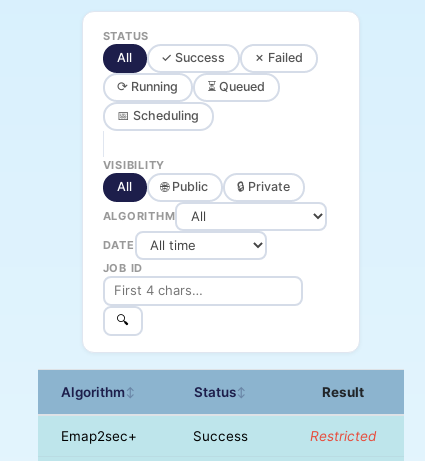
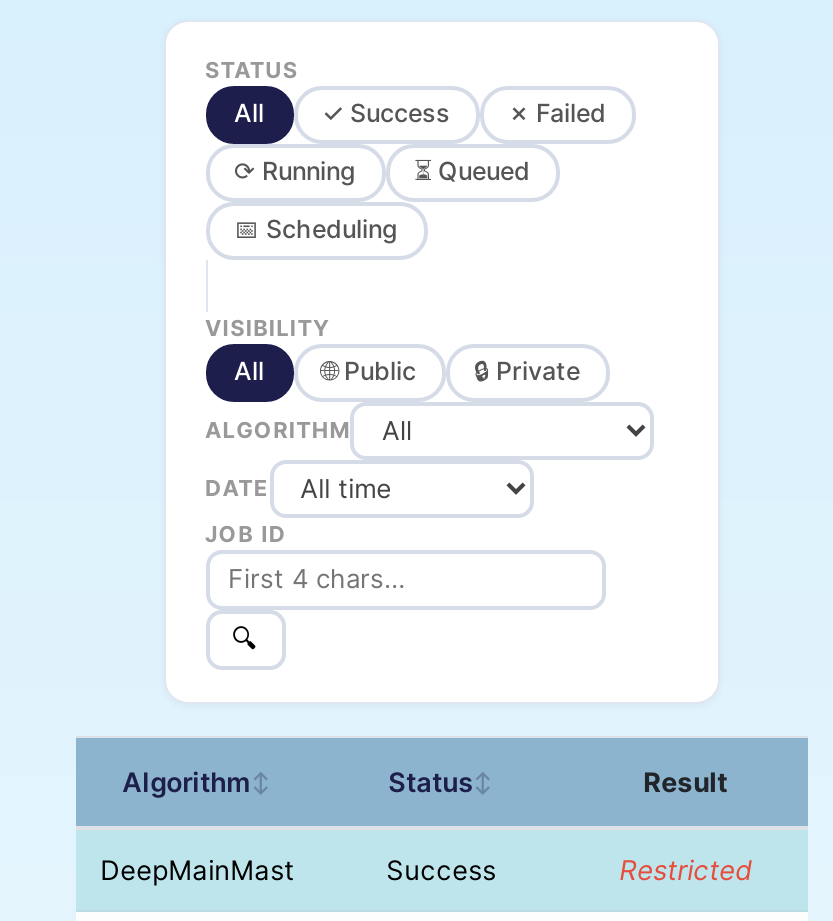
- Emap2sec+
+ DeepMainMast
